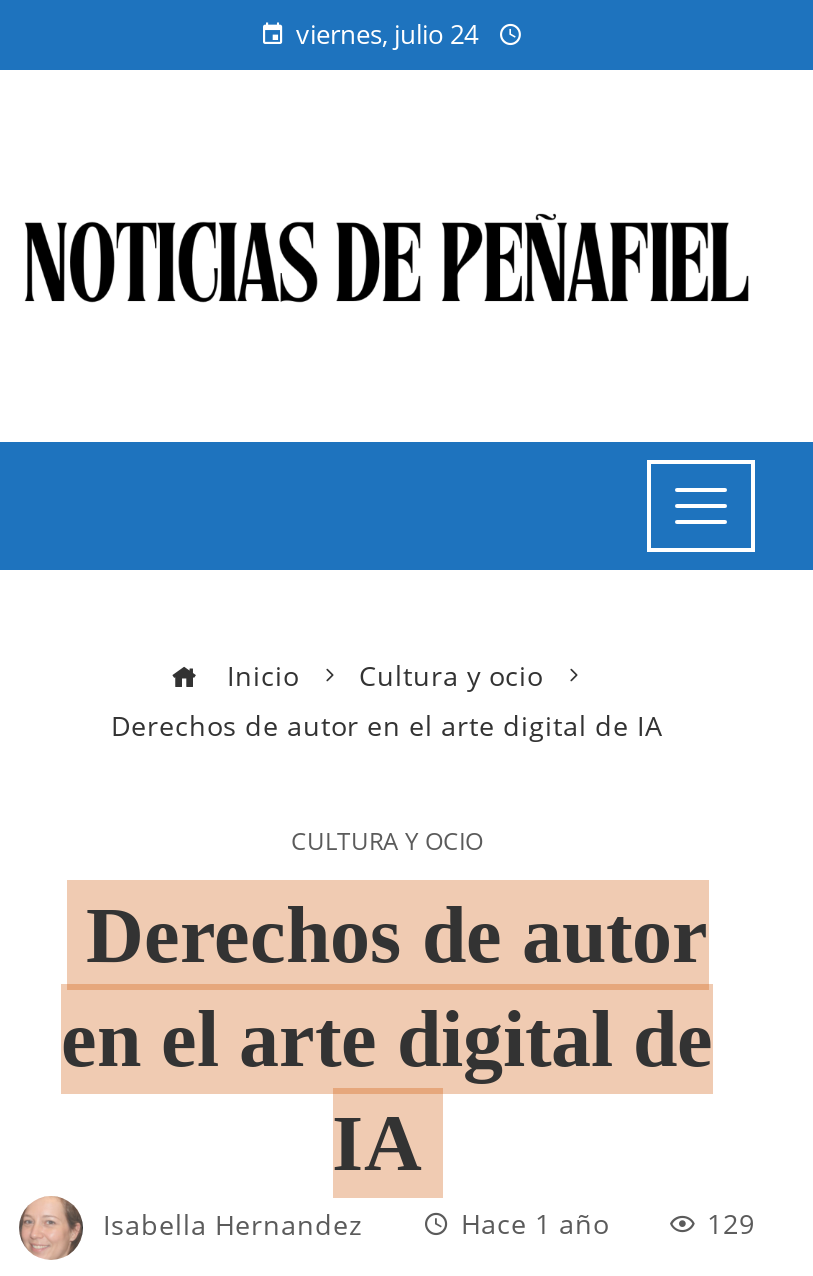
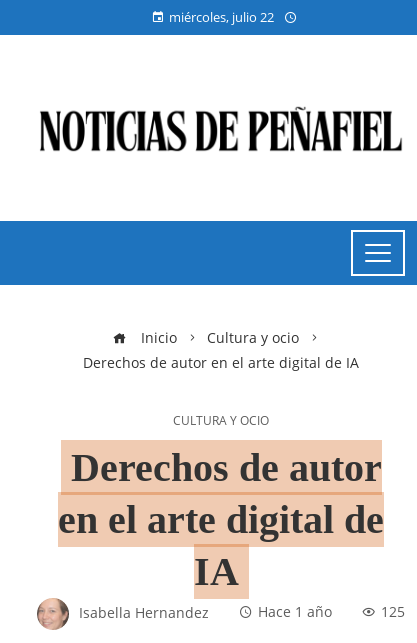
- viernes, julio 24
+ miércoles, julio 22

- 129
+ 125
